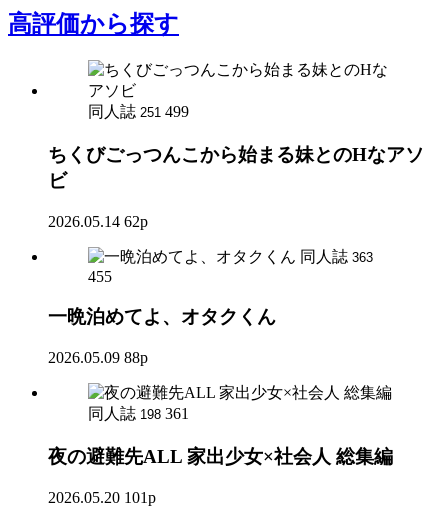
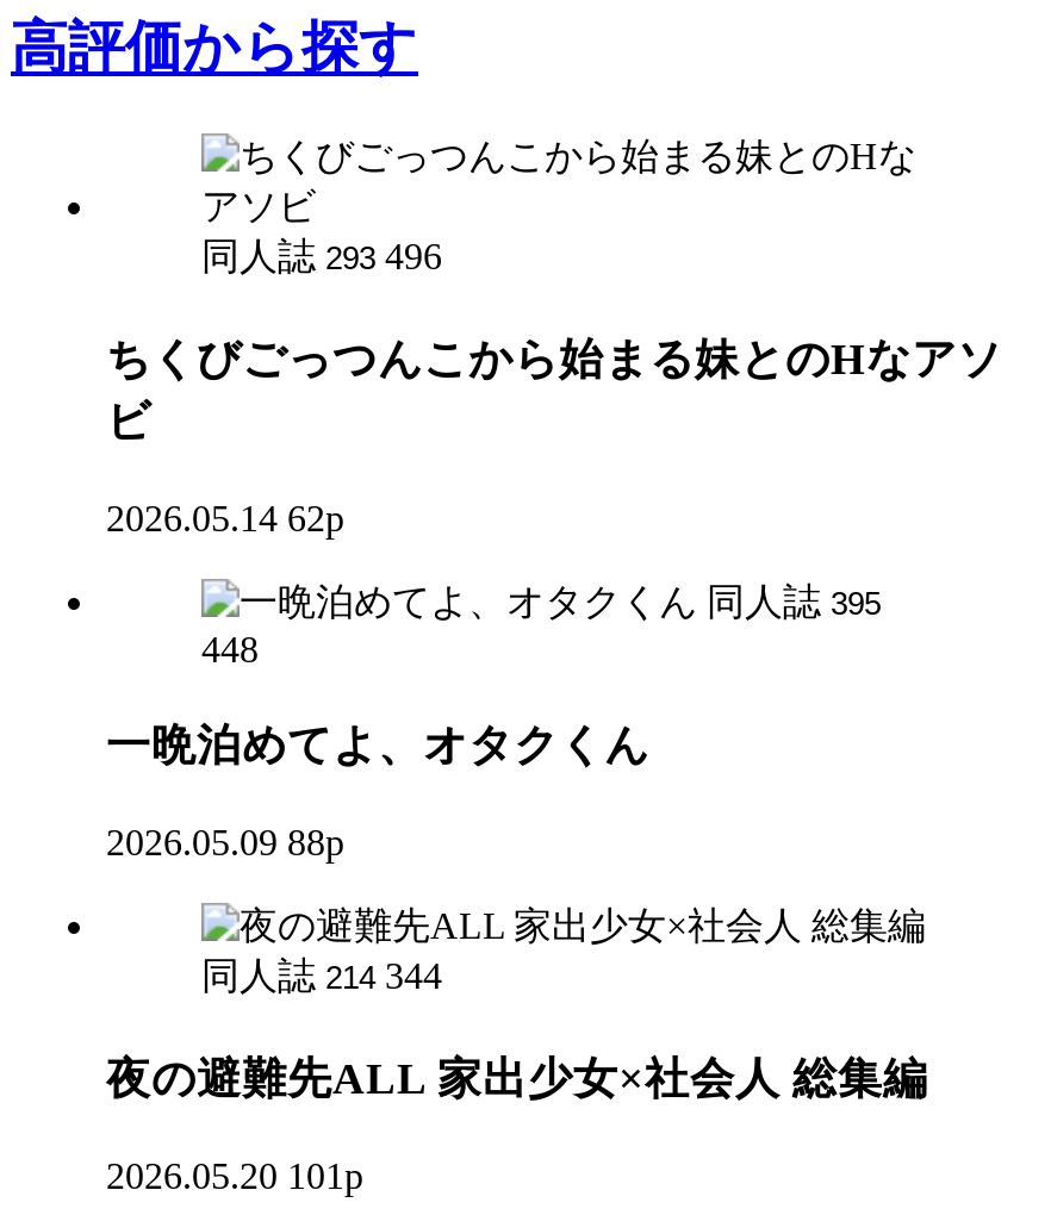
- 同人誌 251 499
+ 同人誌 293 496

- 同人誌 363
+ 同人誌 395

- 455
+ 448

- 同人誌 198 361
+ 同人誌 214 344
